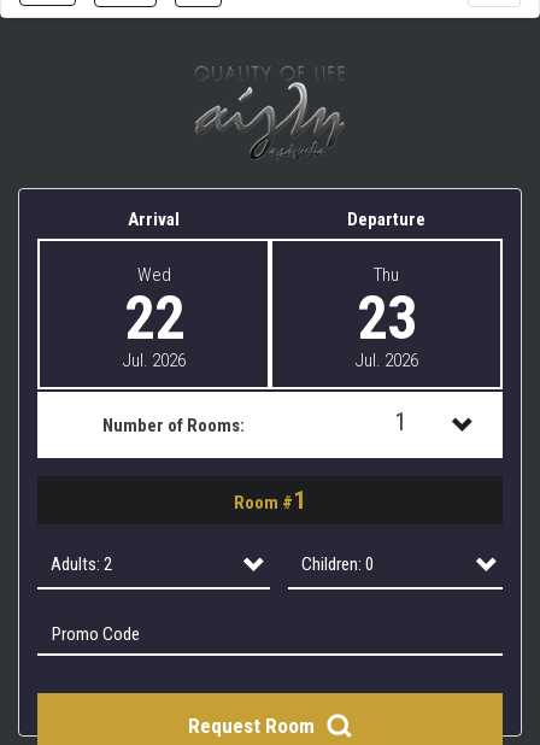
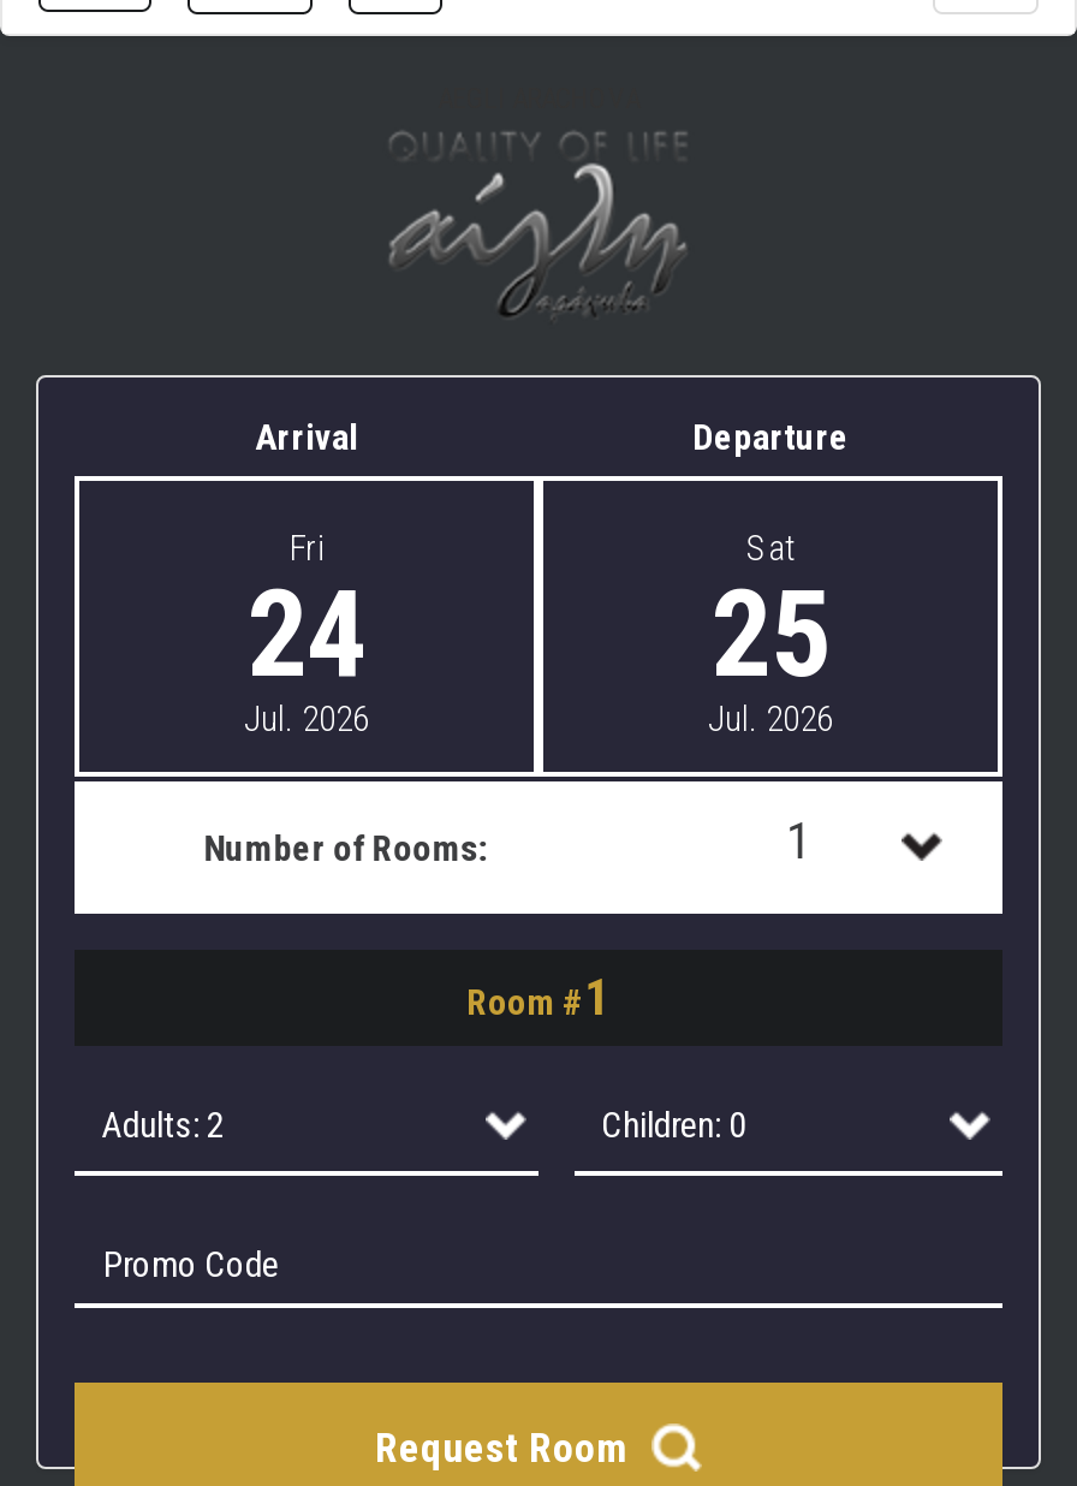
- Wed
- 22
+ Fri
+ 24

- Thu
- 23
+ Sat
+ 25
